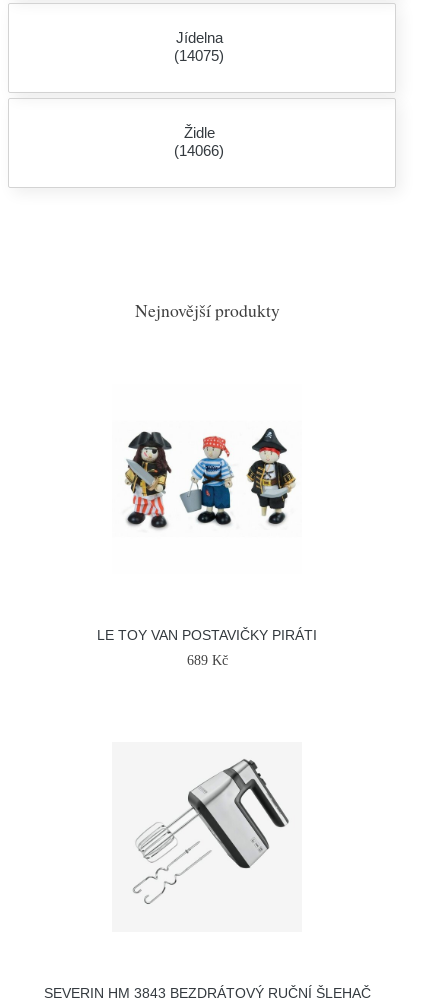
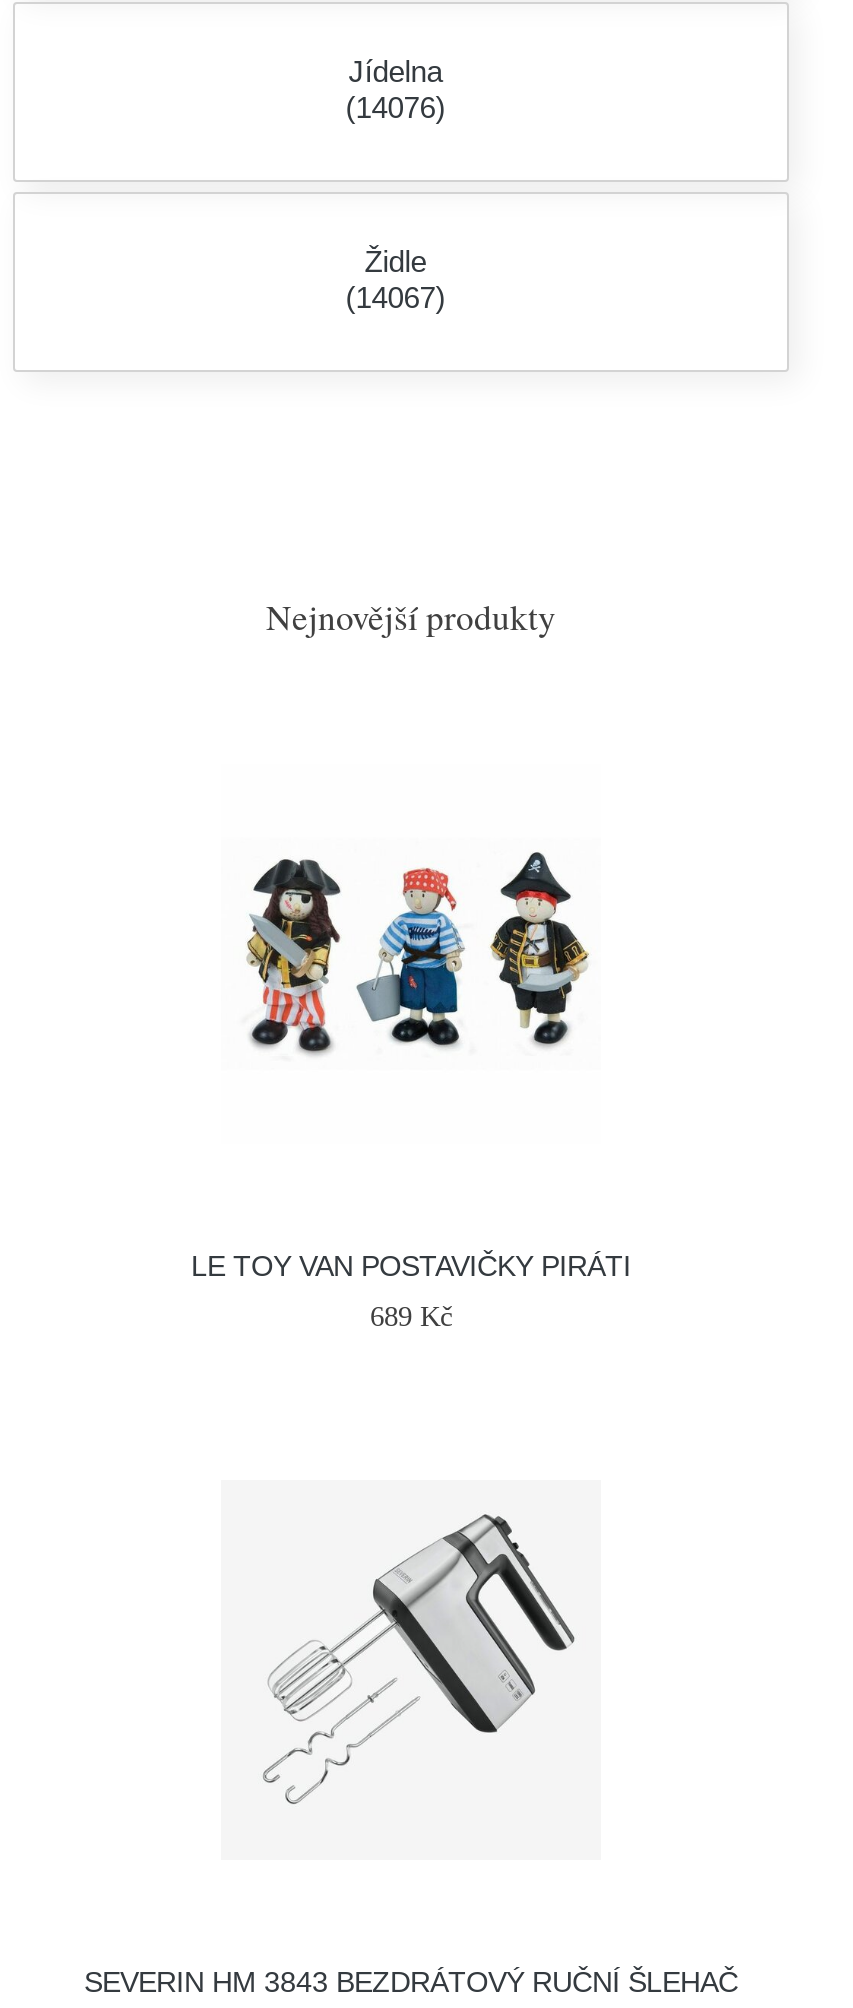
- (14075)
+ (14076)

- (14066)
+ (14067)
